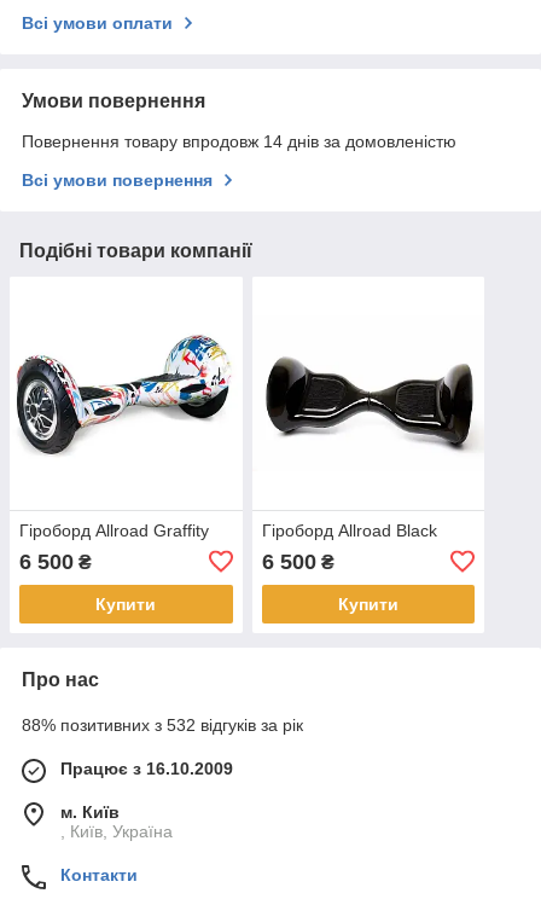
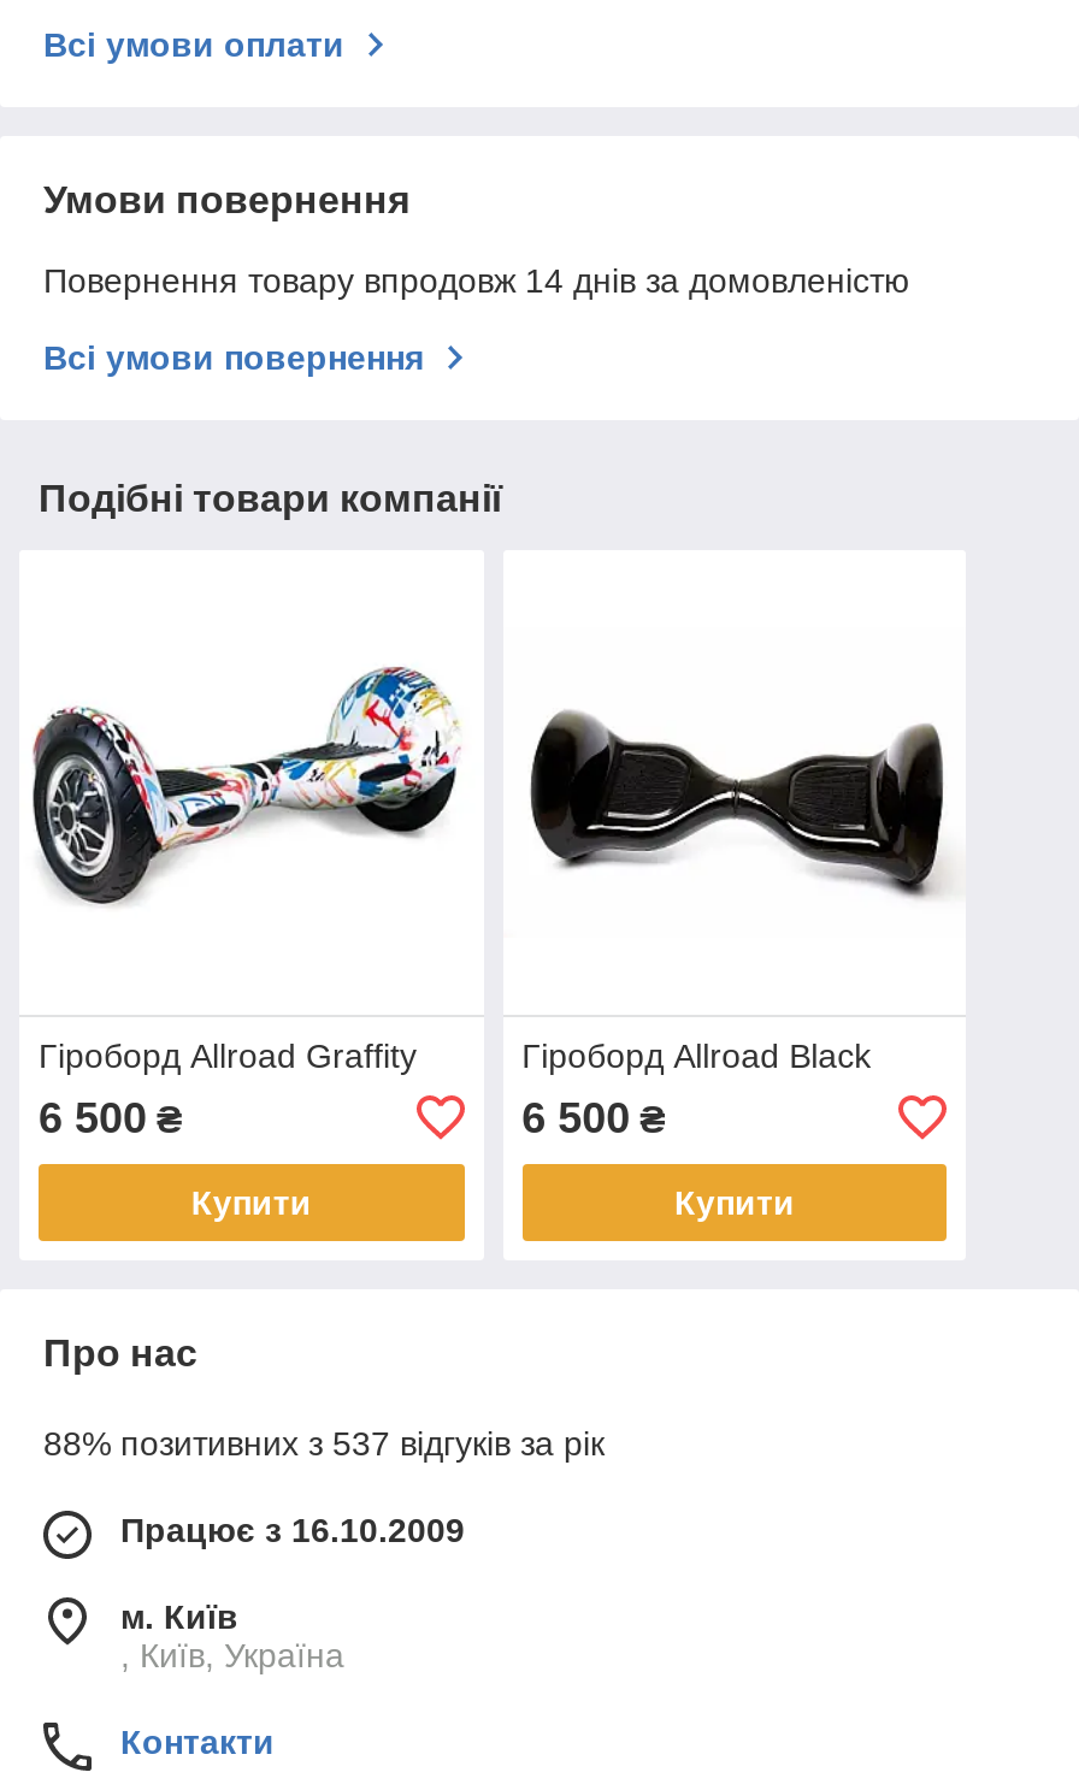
- 88% позитивних з 532 відгуків за рік
+ 88% позитивних з 537 відгуків за рік
